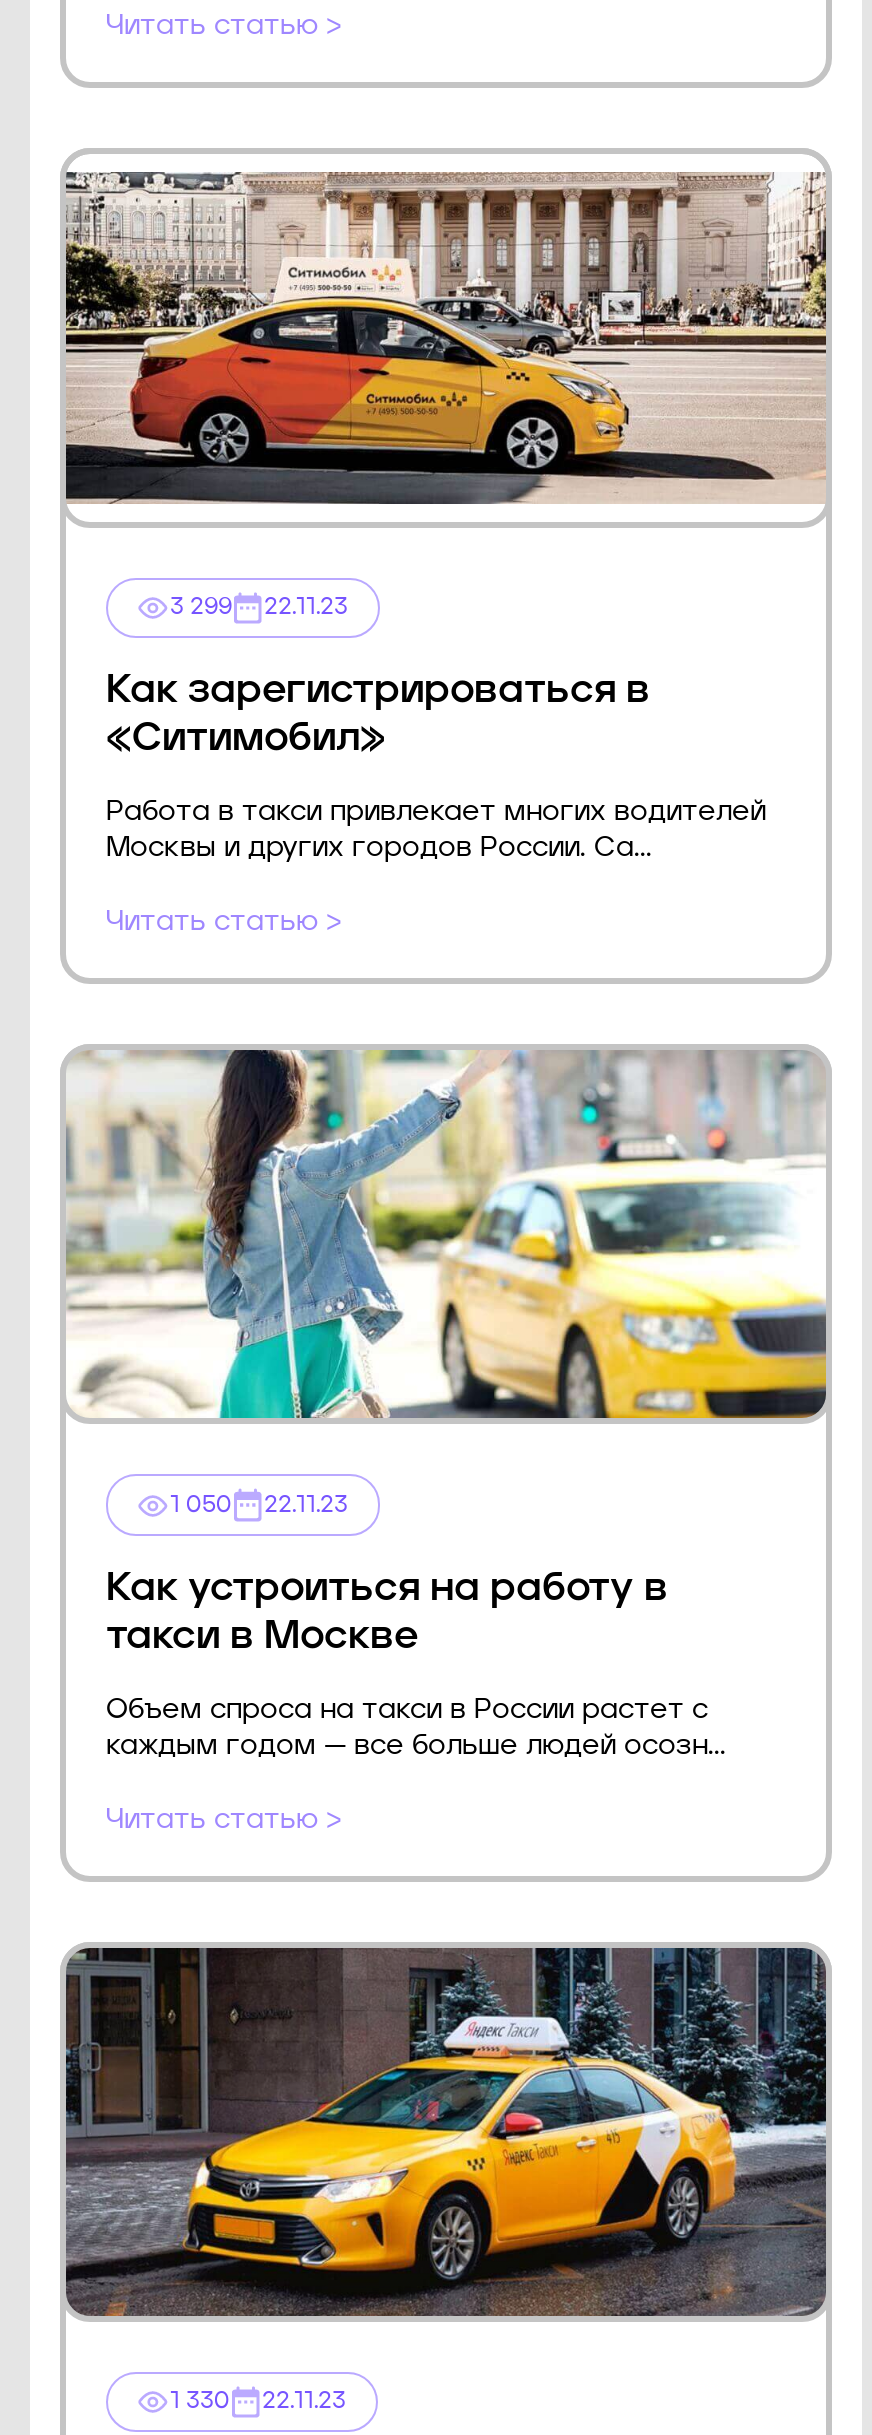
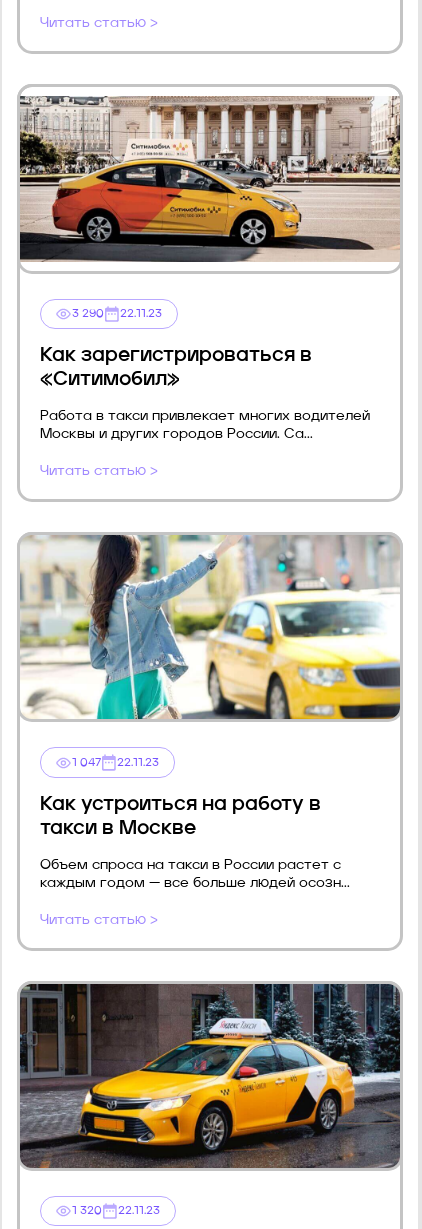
- 3 299 22.11.23
+ 3 290 22.11.23

- 1 050 22.11.23
+ 1 047 22.11.23

- 1 330 22.11.23
+ 1 320 22.11.23
